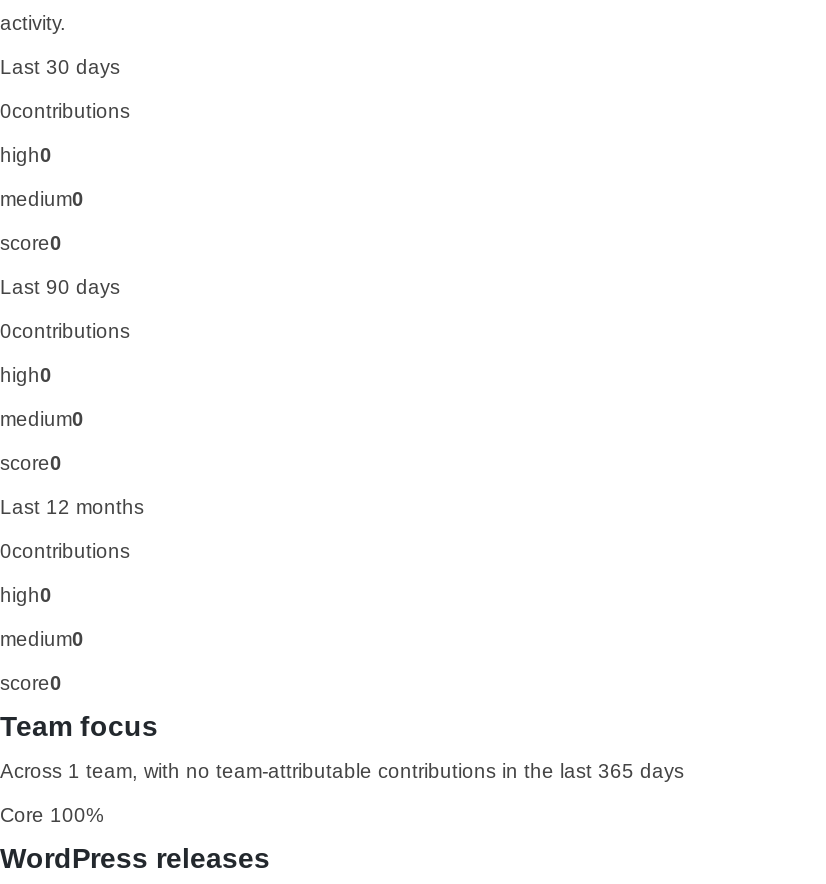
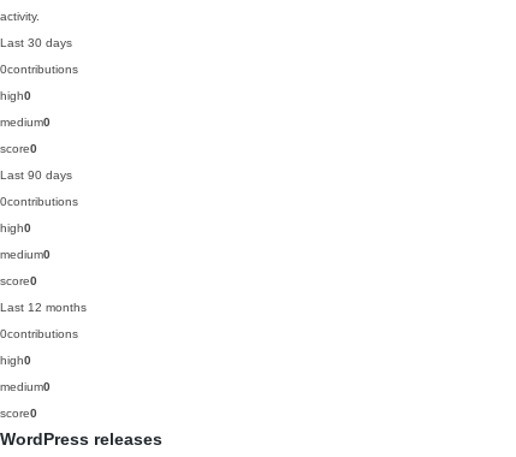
- Team focus
- Across 1 team, with no team-attributable contributions in the last 365 days
- Core 100%
